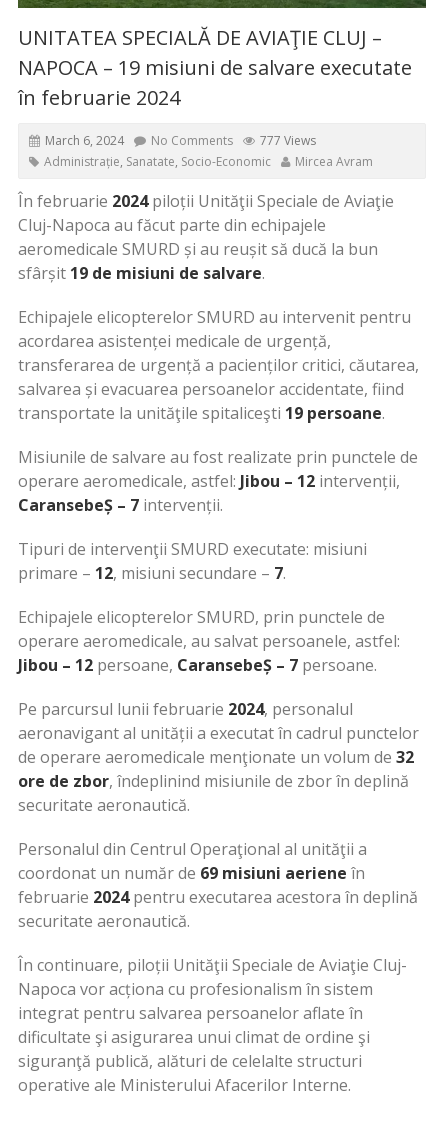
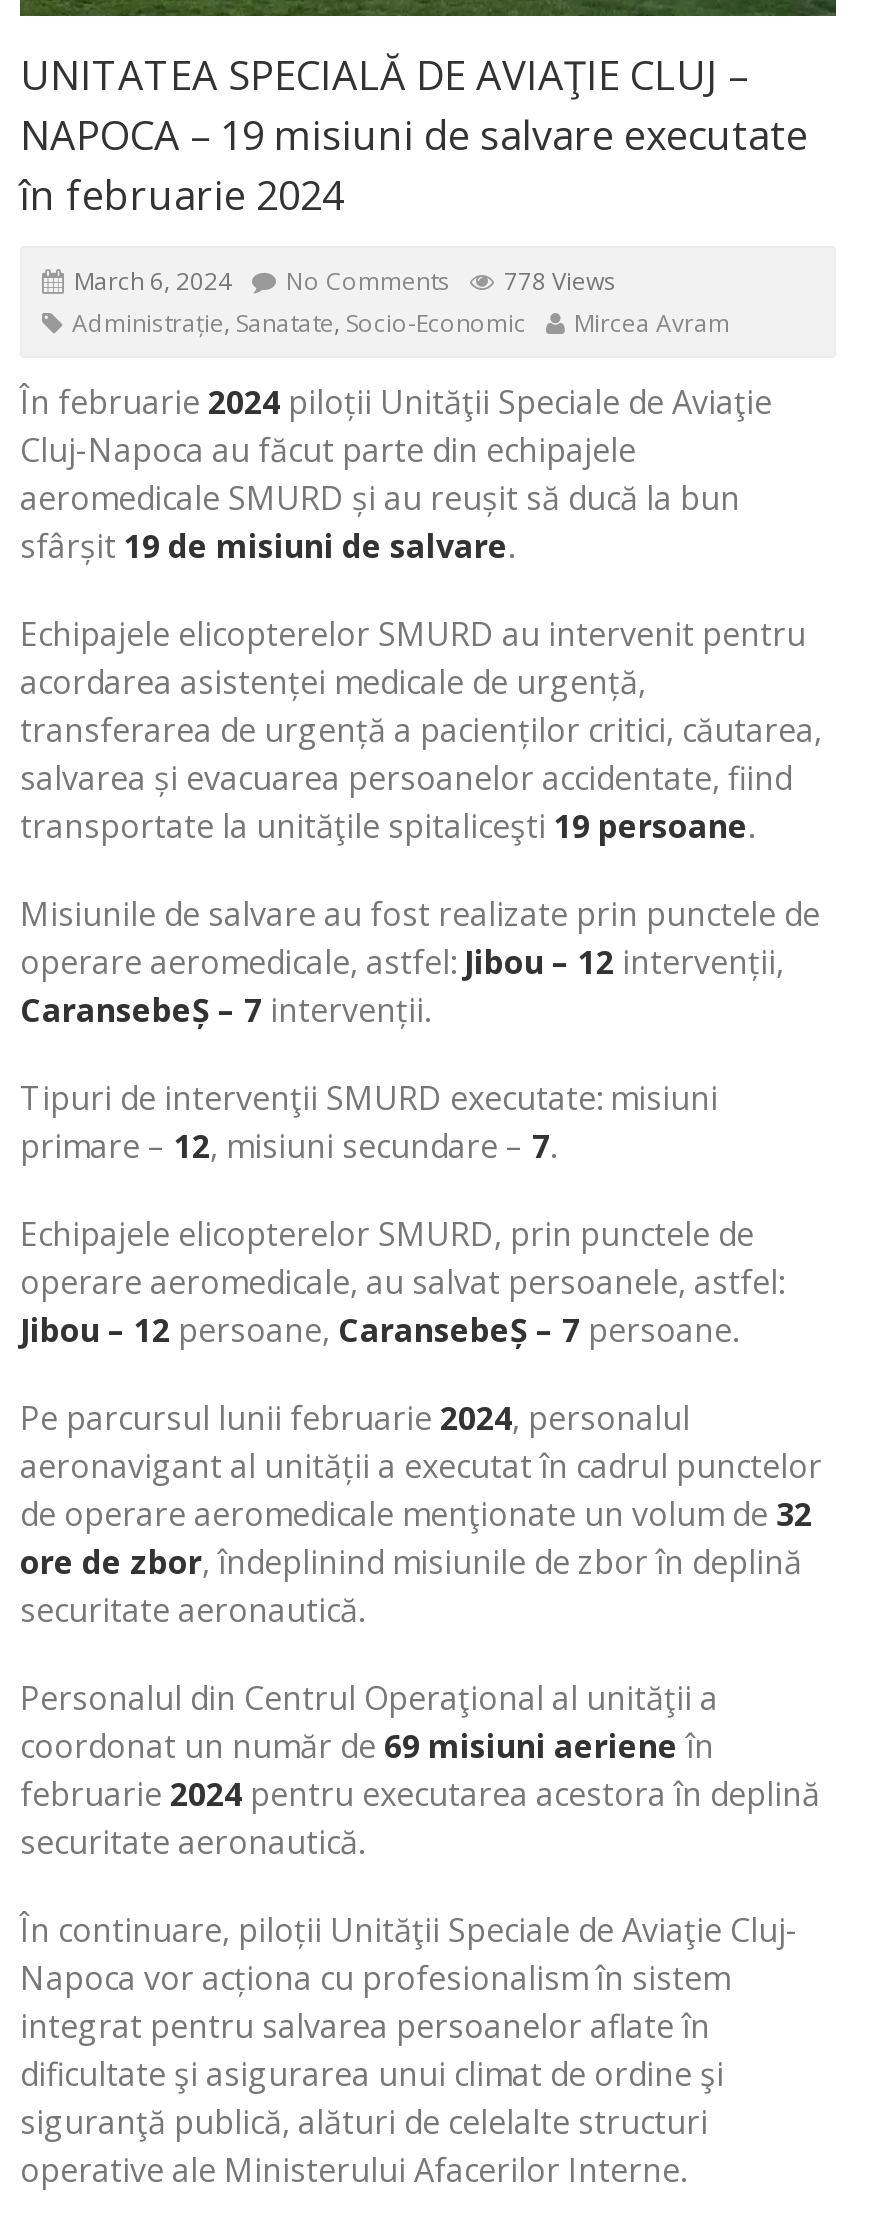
- March 6, 2024 No Comments 777 Views
+ March 6, 2024 No Comments 778 Views
